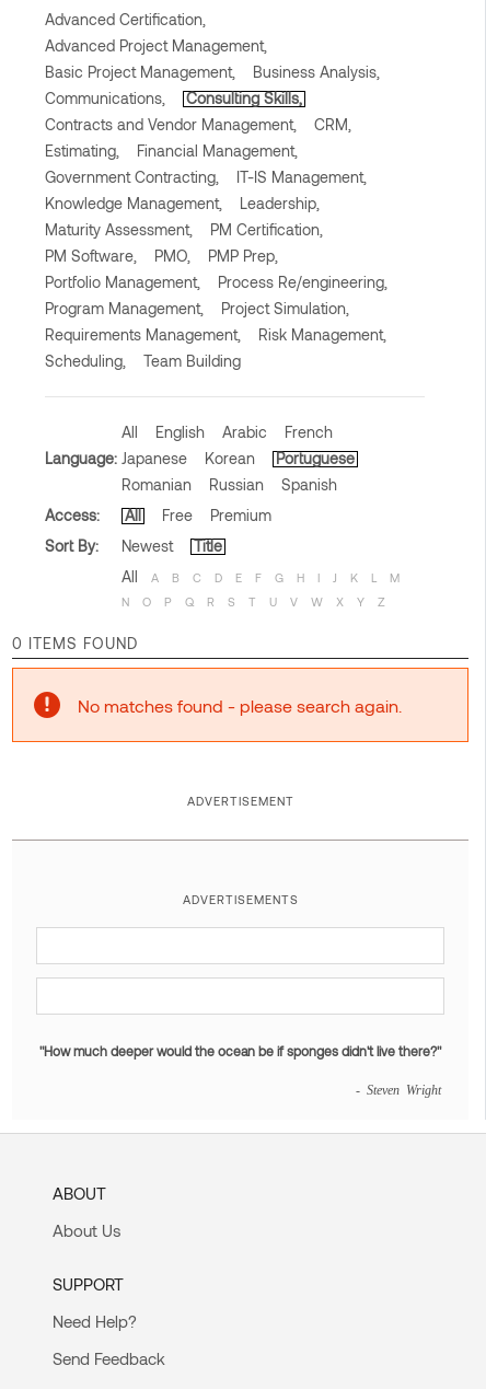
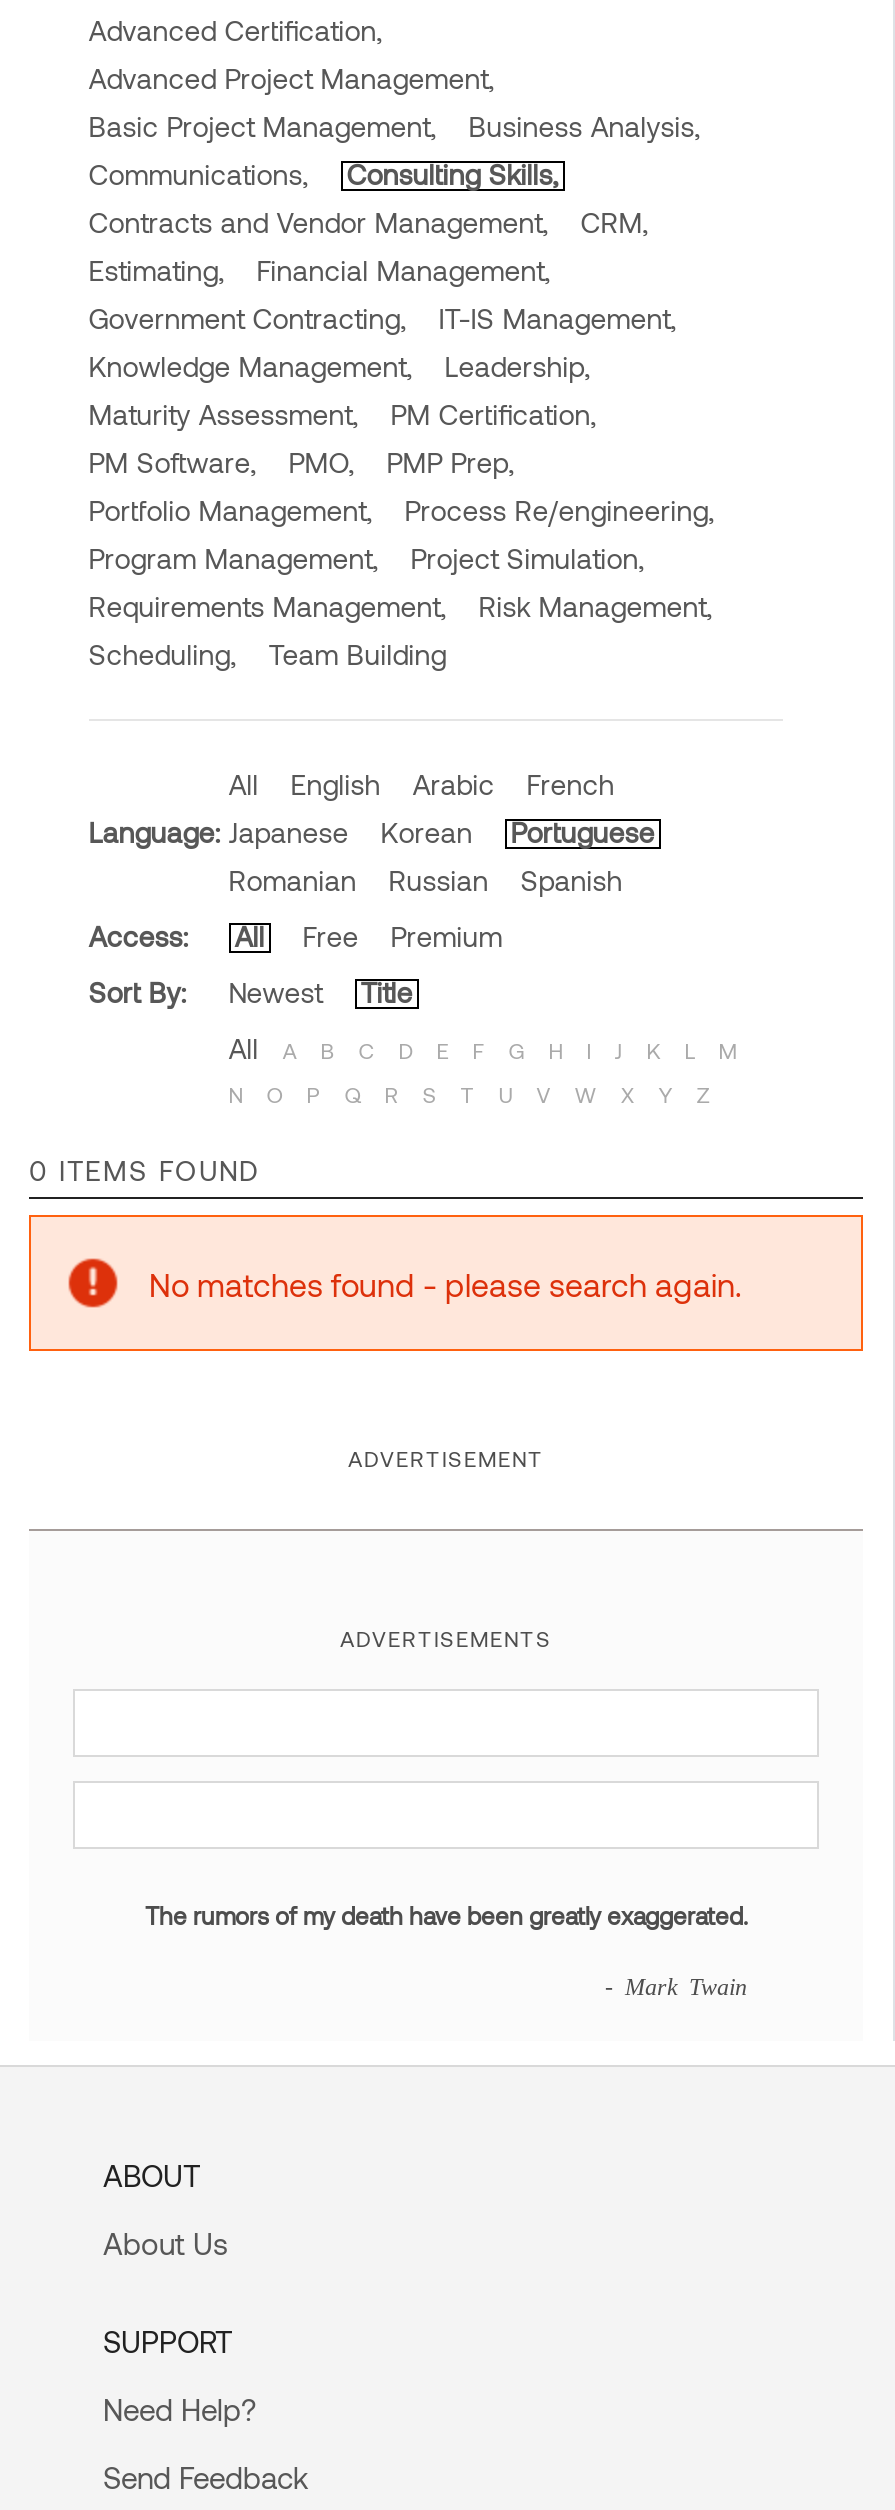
- "How much deeper would the ocean be if sponges didn't live there?"
+ The rumors of my death have been greatly exaggerated.

- - Steven Wright
+ - Mark Twain
